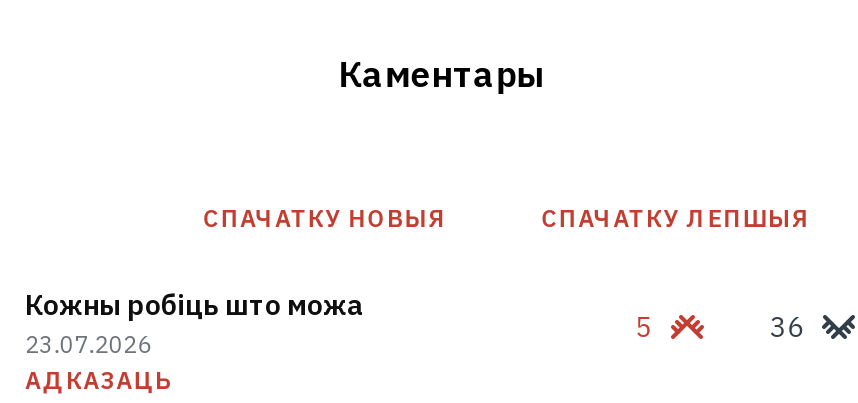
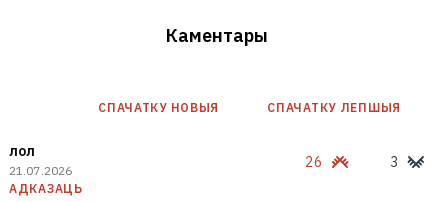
- Кожны робіць што можа
- 23.07.2026
+ лол
+ 21.07.2026

- 5
- 36
+ 26
+ 3
